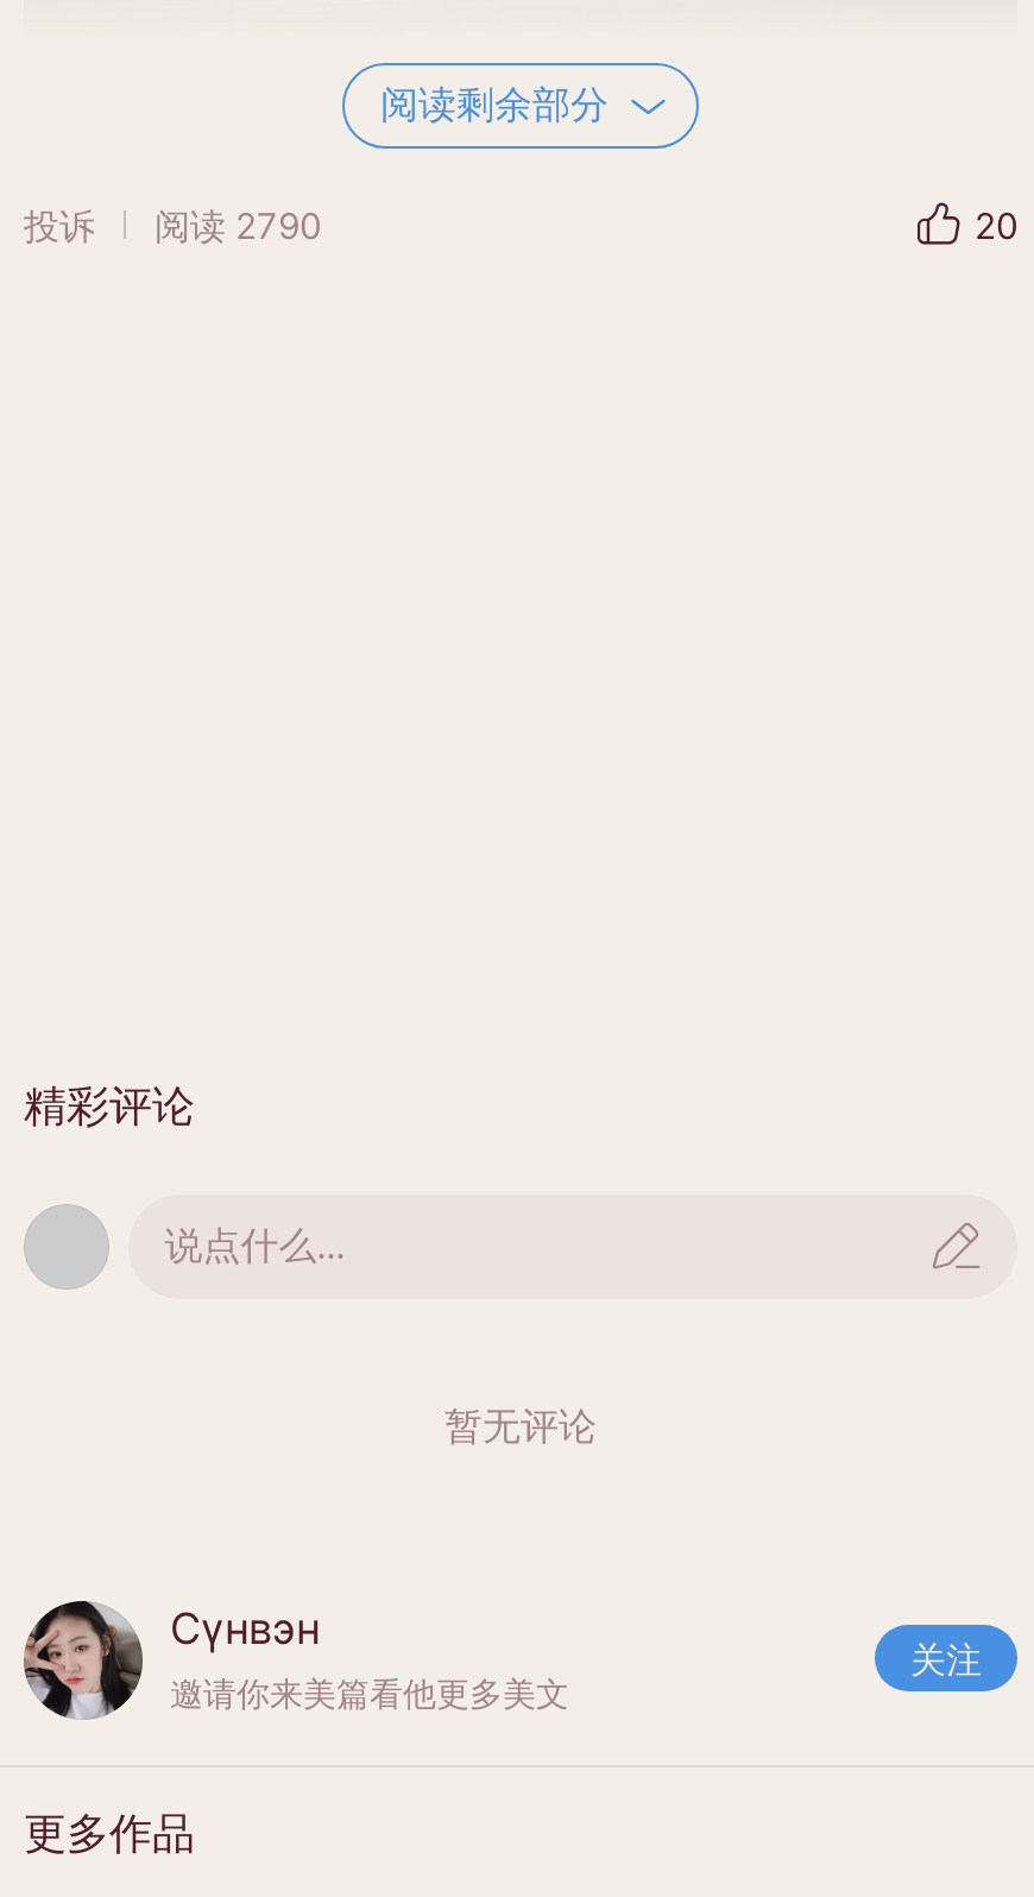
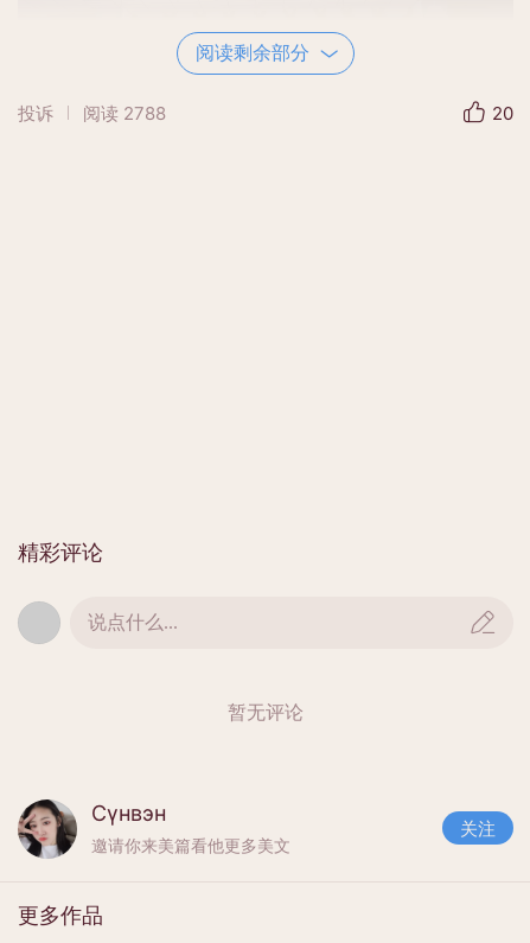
- 投诉 阅读 2790
+ 投诉 阅读 2788
